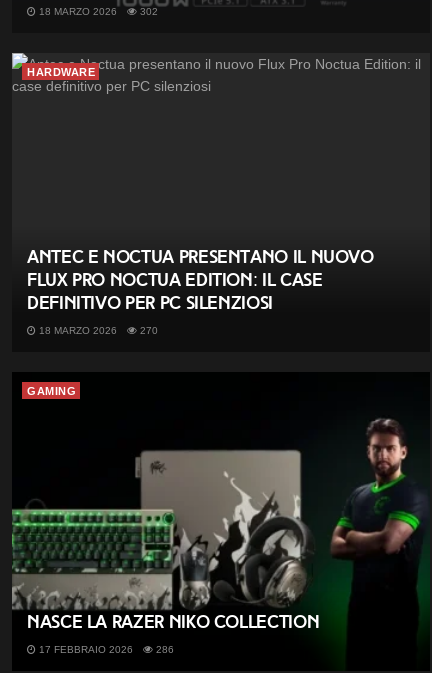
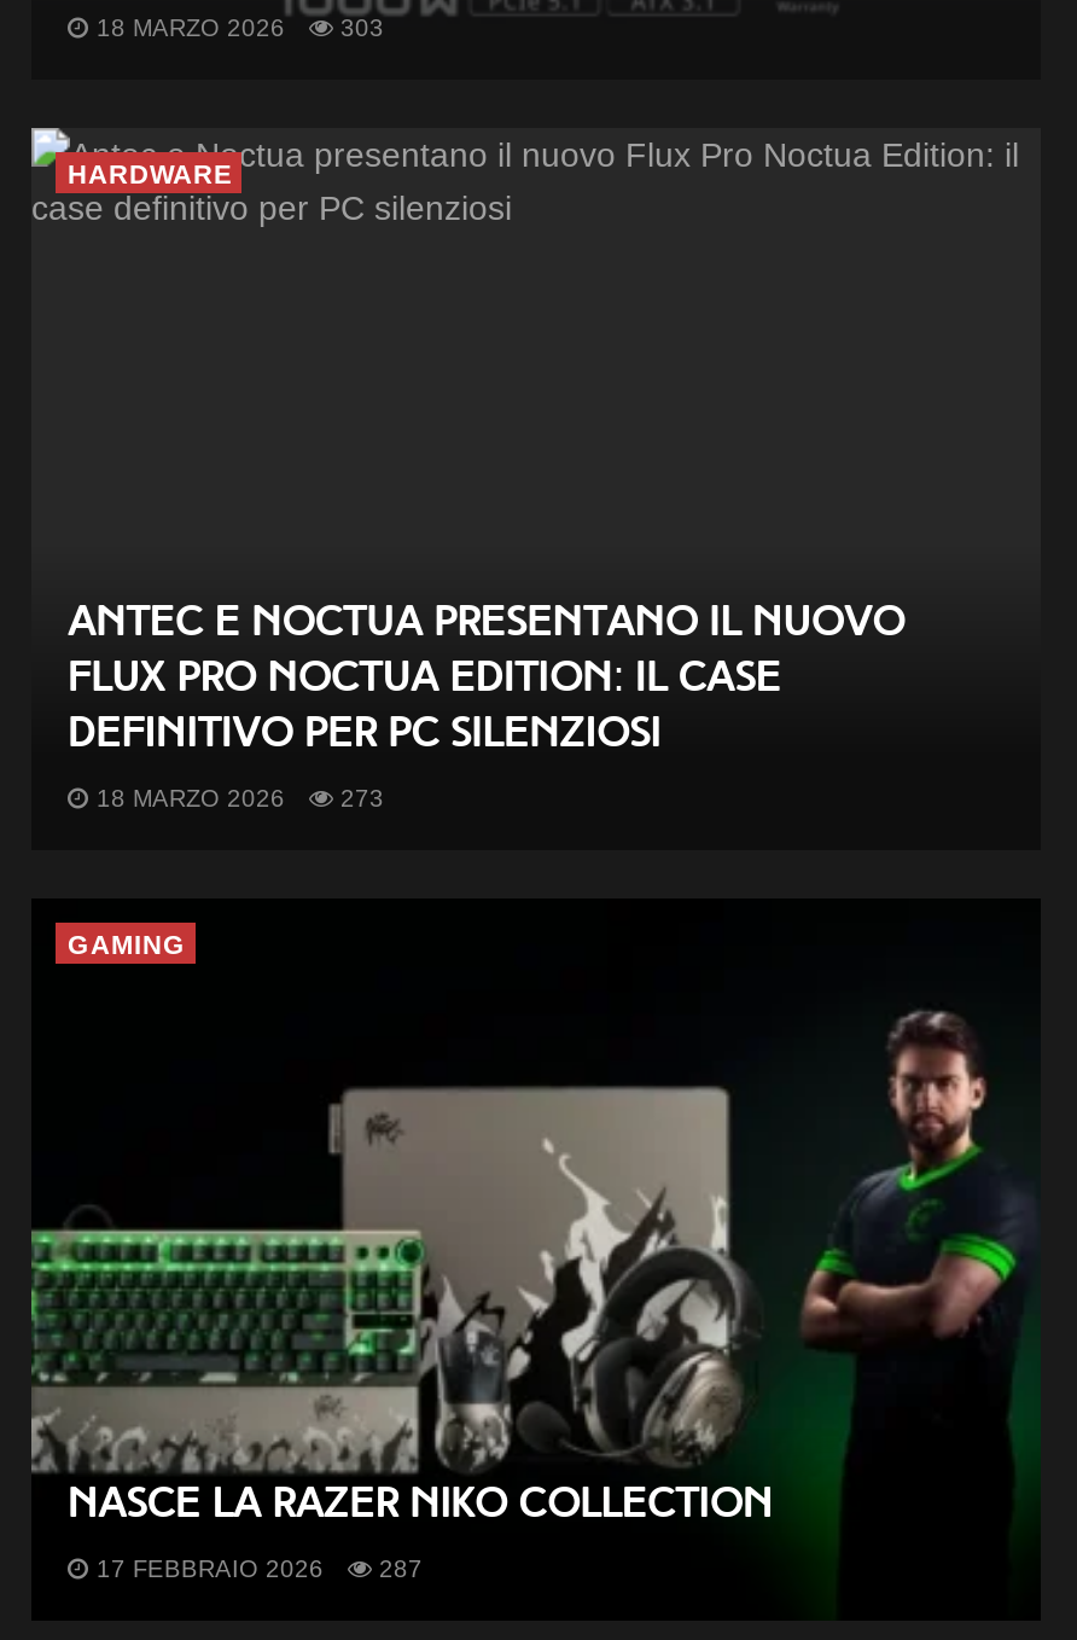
- 18 MARZO 2026 302
+ 18 MARZO 2026 303

- 18 MARZO 2026 270
+ 18 MARZO 2026 273

- 17 FEBBRAIO 2026 286
+ 17 FEBBRAIO 2026 287
